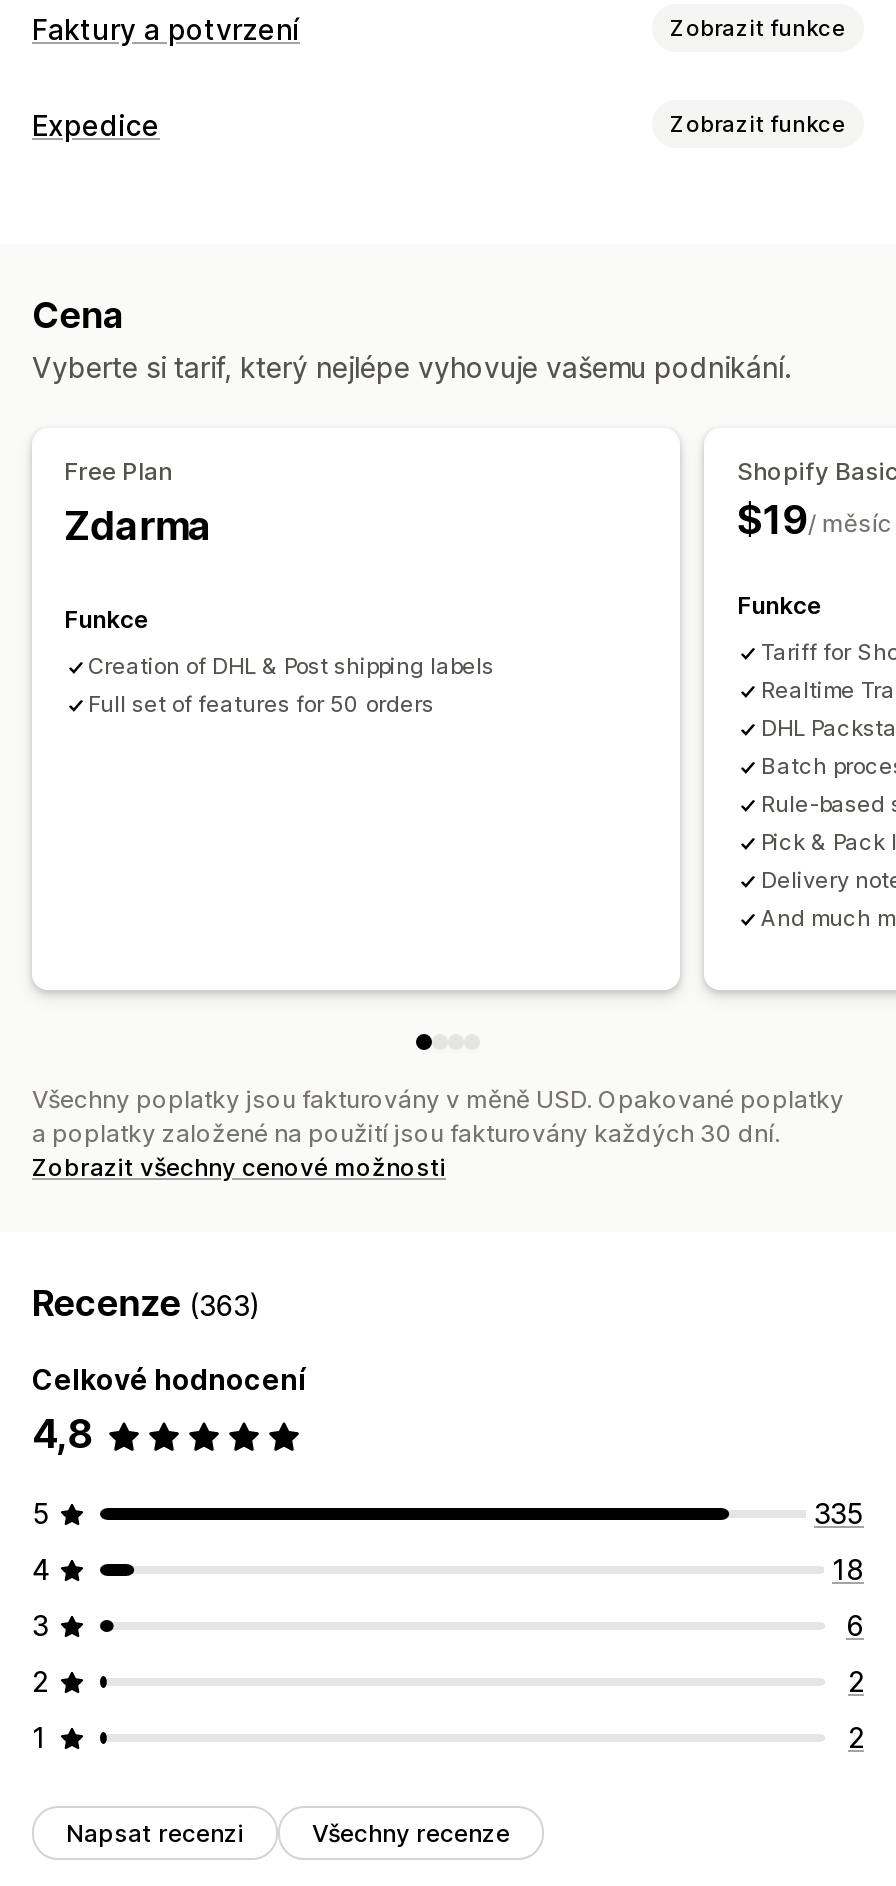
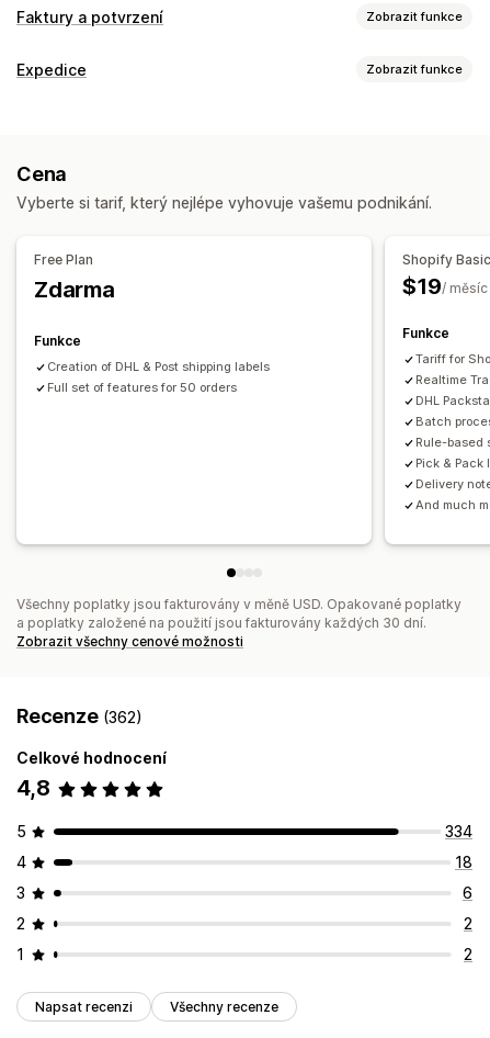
- Recenze (363)
+ Recenze (362)

- 335
+ 334
